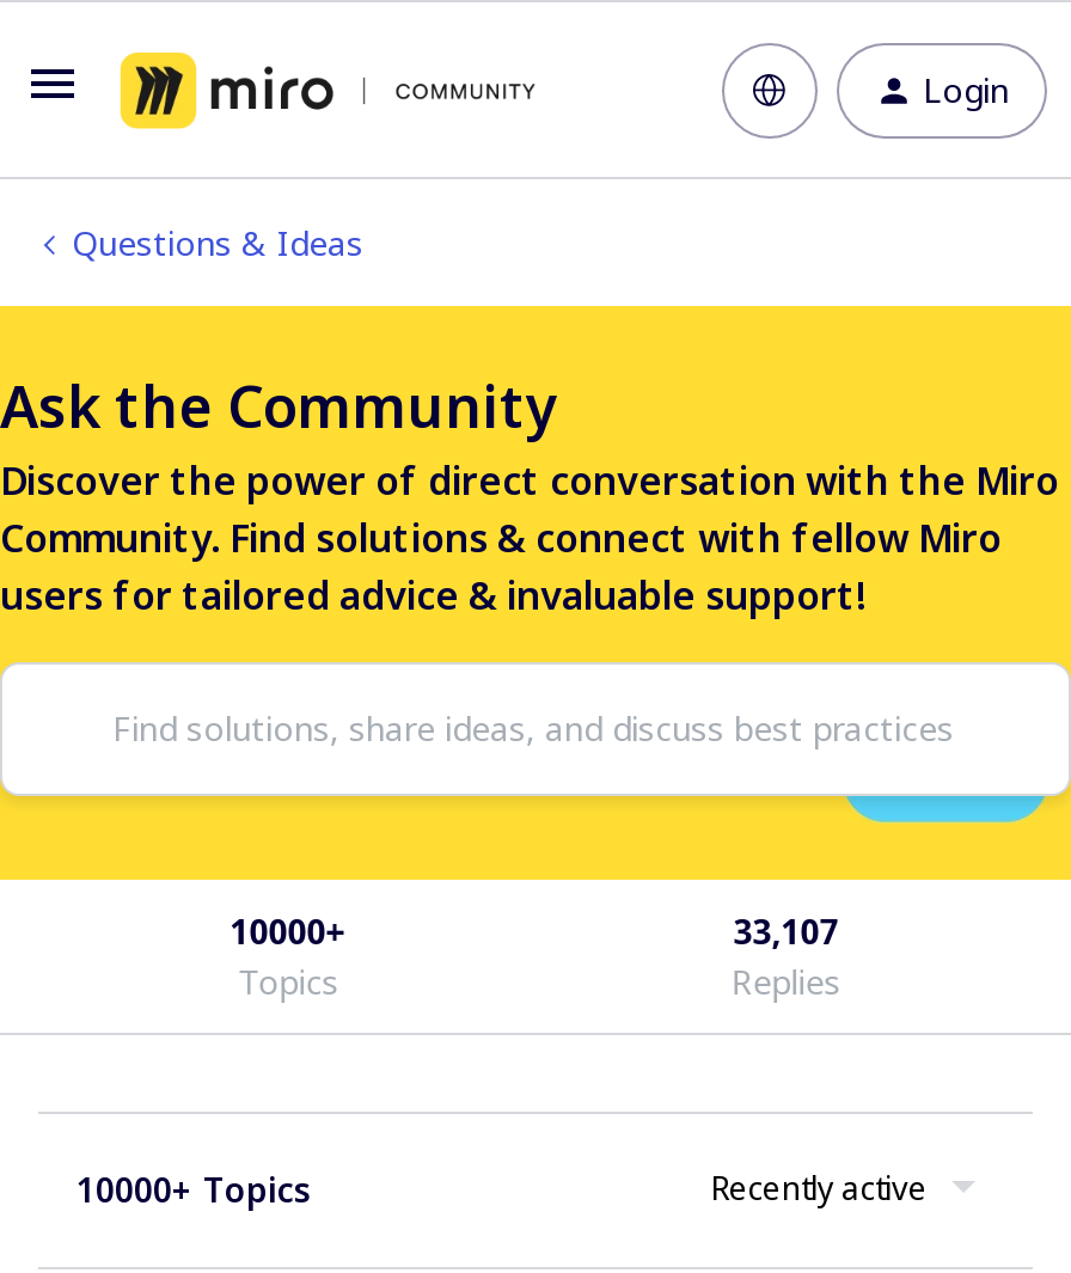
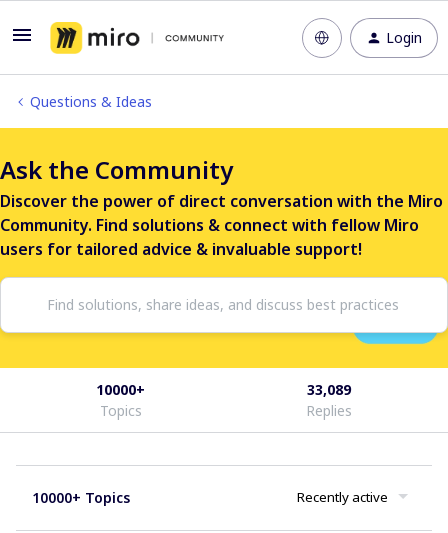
- 33,107
+ 33,089
